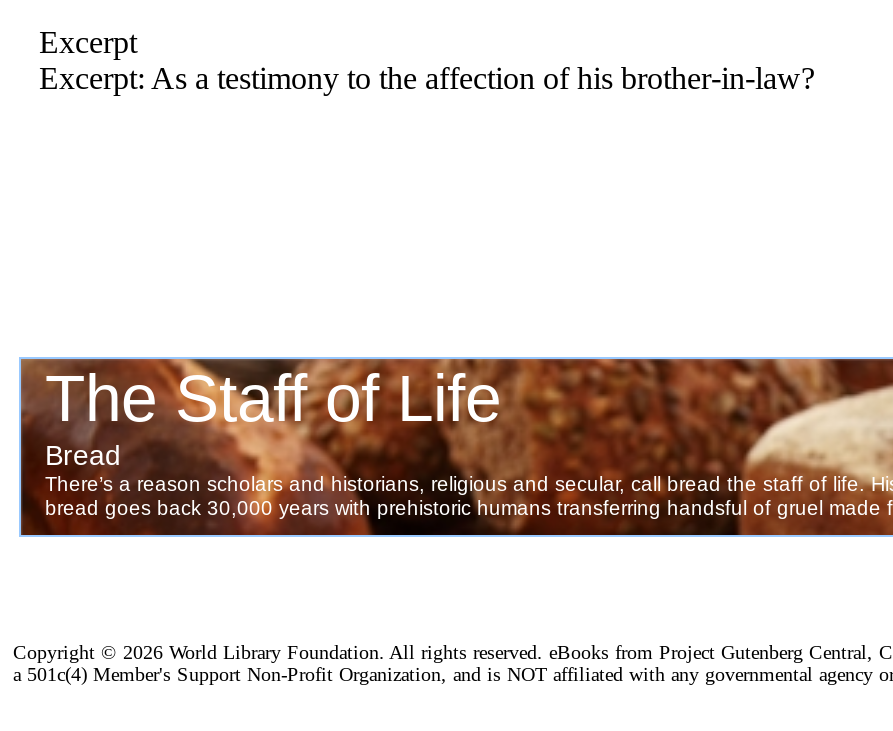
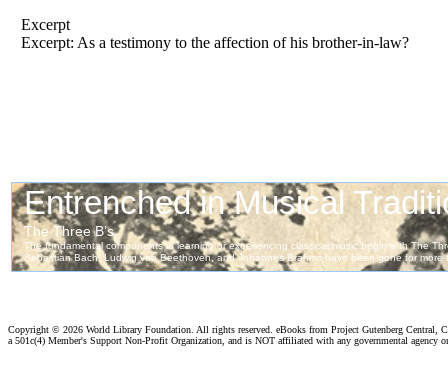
- [image]
+ [image]
